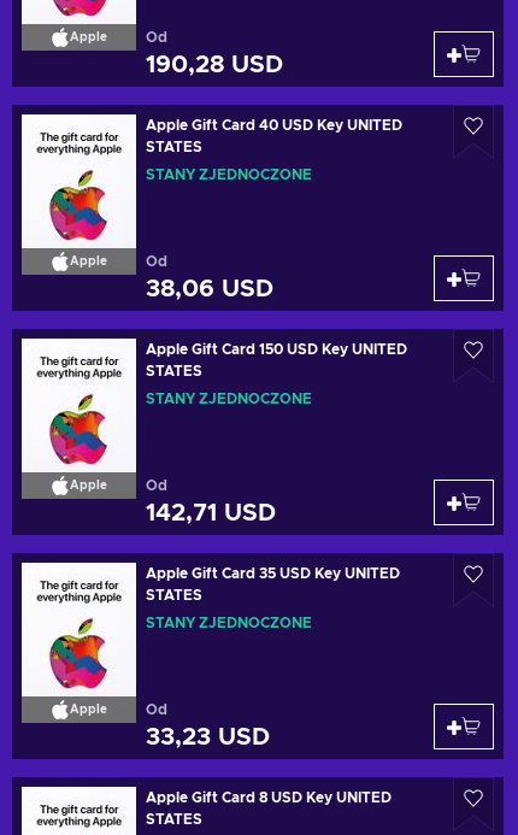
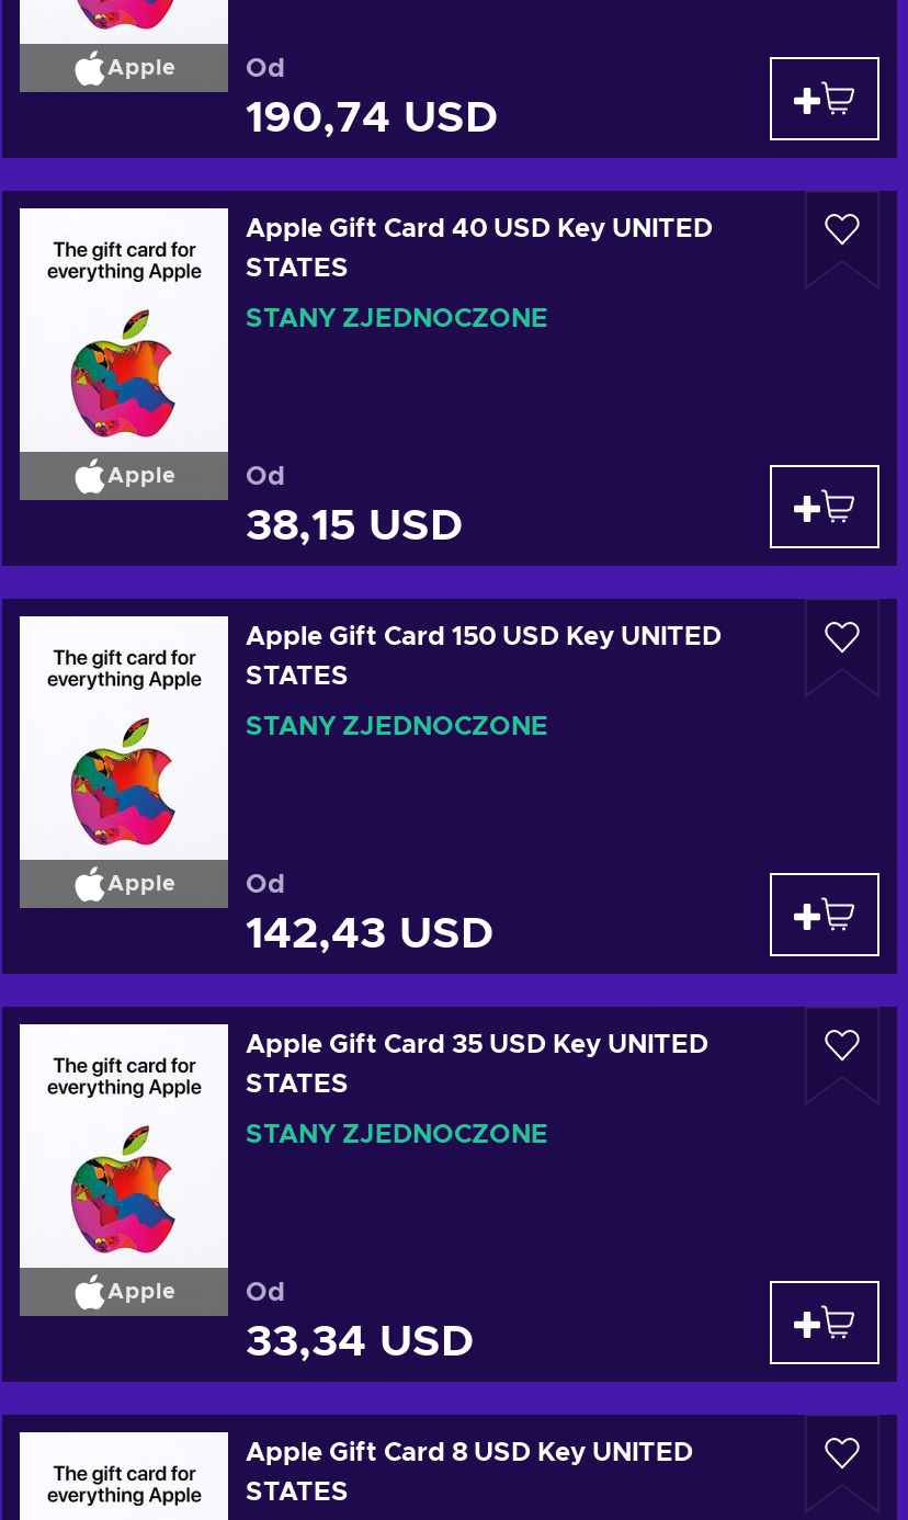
- 190,28 USD
+ 190,74 USD

- 38,06 USD
+ 38,15 USD

- 142,71 USD
+ 142,43 USD

- 33,23 USD
+ 33,34 USD
